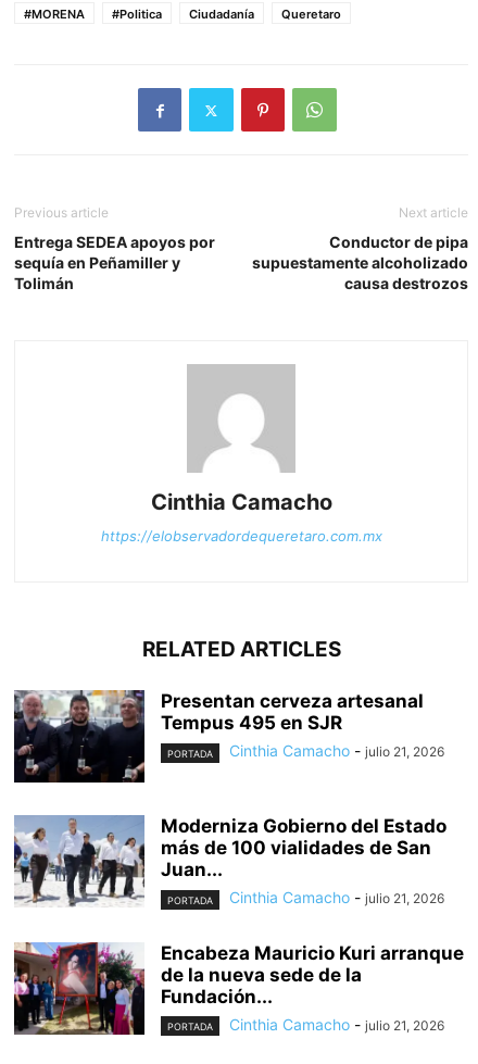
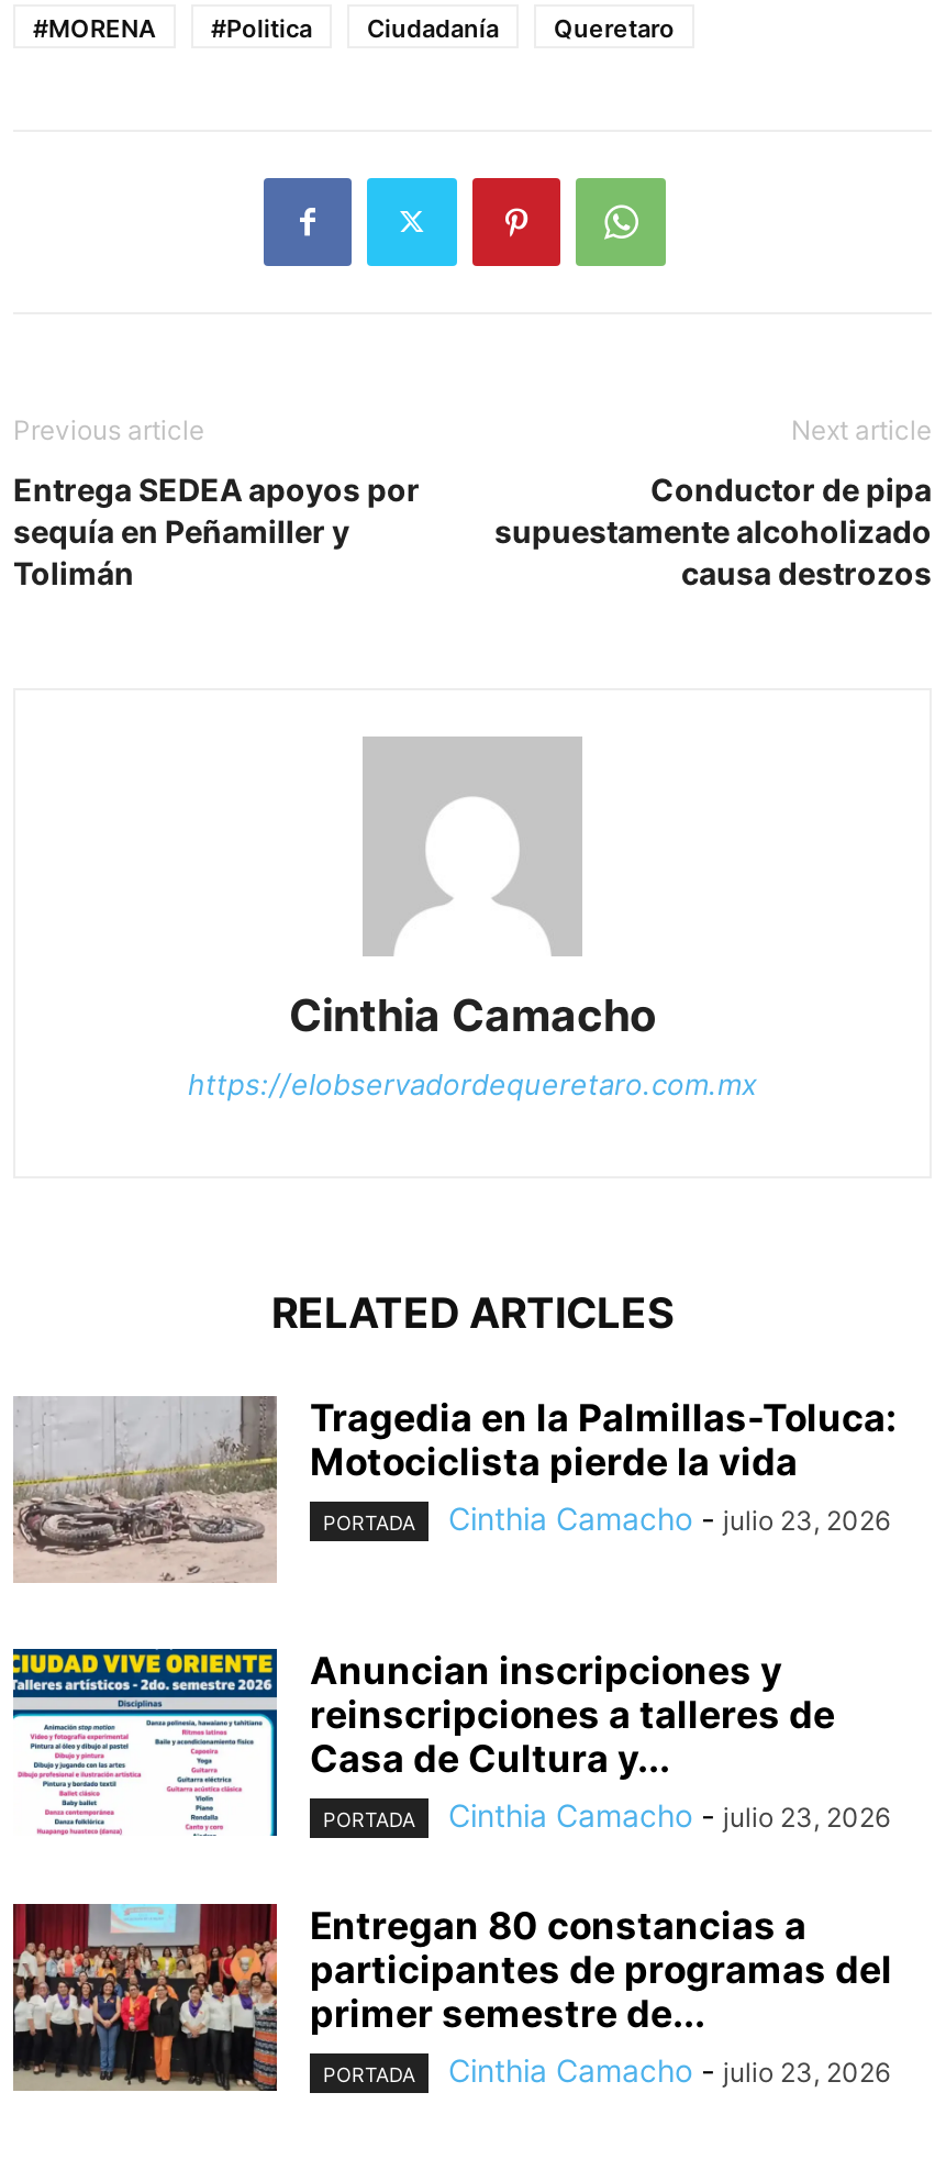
- [image]
- Presentan cerveza artesanal
- Tempus 495 en SJR
+ [image]
+ Tragedia en la Palmillas-Toluca:
+ Motociclista pierde la vida

- Cinthia Camacho - julio 21, 2026
+ Cinthia Camacho - julio 23, 2026

- [image]
- Moderniza Gobierno del Estado
- más de 100 vialidades de San
- Juan...
+ [image]
+ Anuncian inscripciones y
+ reinscripciones a talleres de
+ Casa de Cultura y...

- Cinthia Camacho - julio 21, 2026
+ Cinthia Camacho - julio 23, 2026

- [image]
- Encabeza Mauricio Kuri arranque
- de la nueva sede de la
- Fundación...
+ [image]
+ Entregan 80 constancias a
+ participantes de programas del
+ primer semestre de...

- Cinthia Camacho - julio 21, 2026
+ Cinthia Camacho - julio 23, 2026
